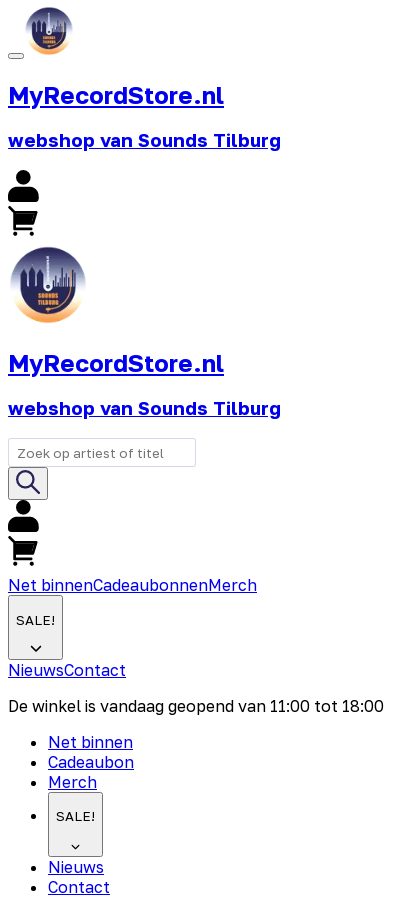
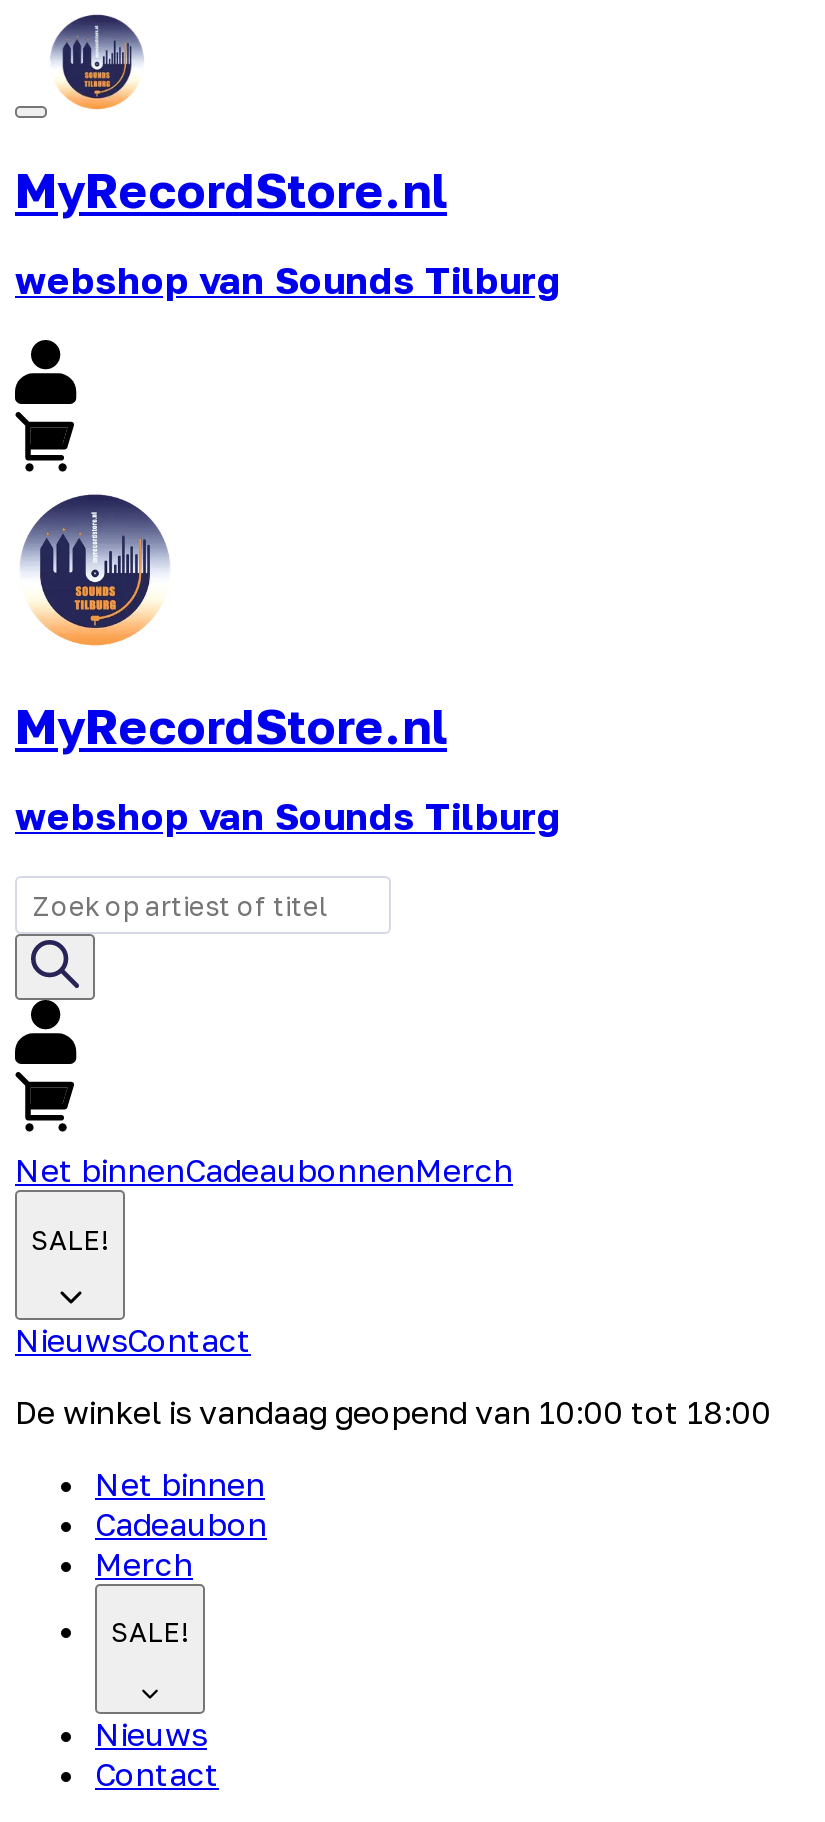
- De winkel is vandaag geopend van 11:00 tot 18:00
+ De winkel is vandaag geopend van 10:00 tot 18:00
